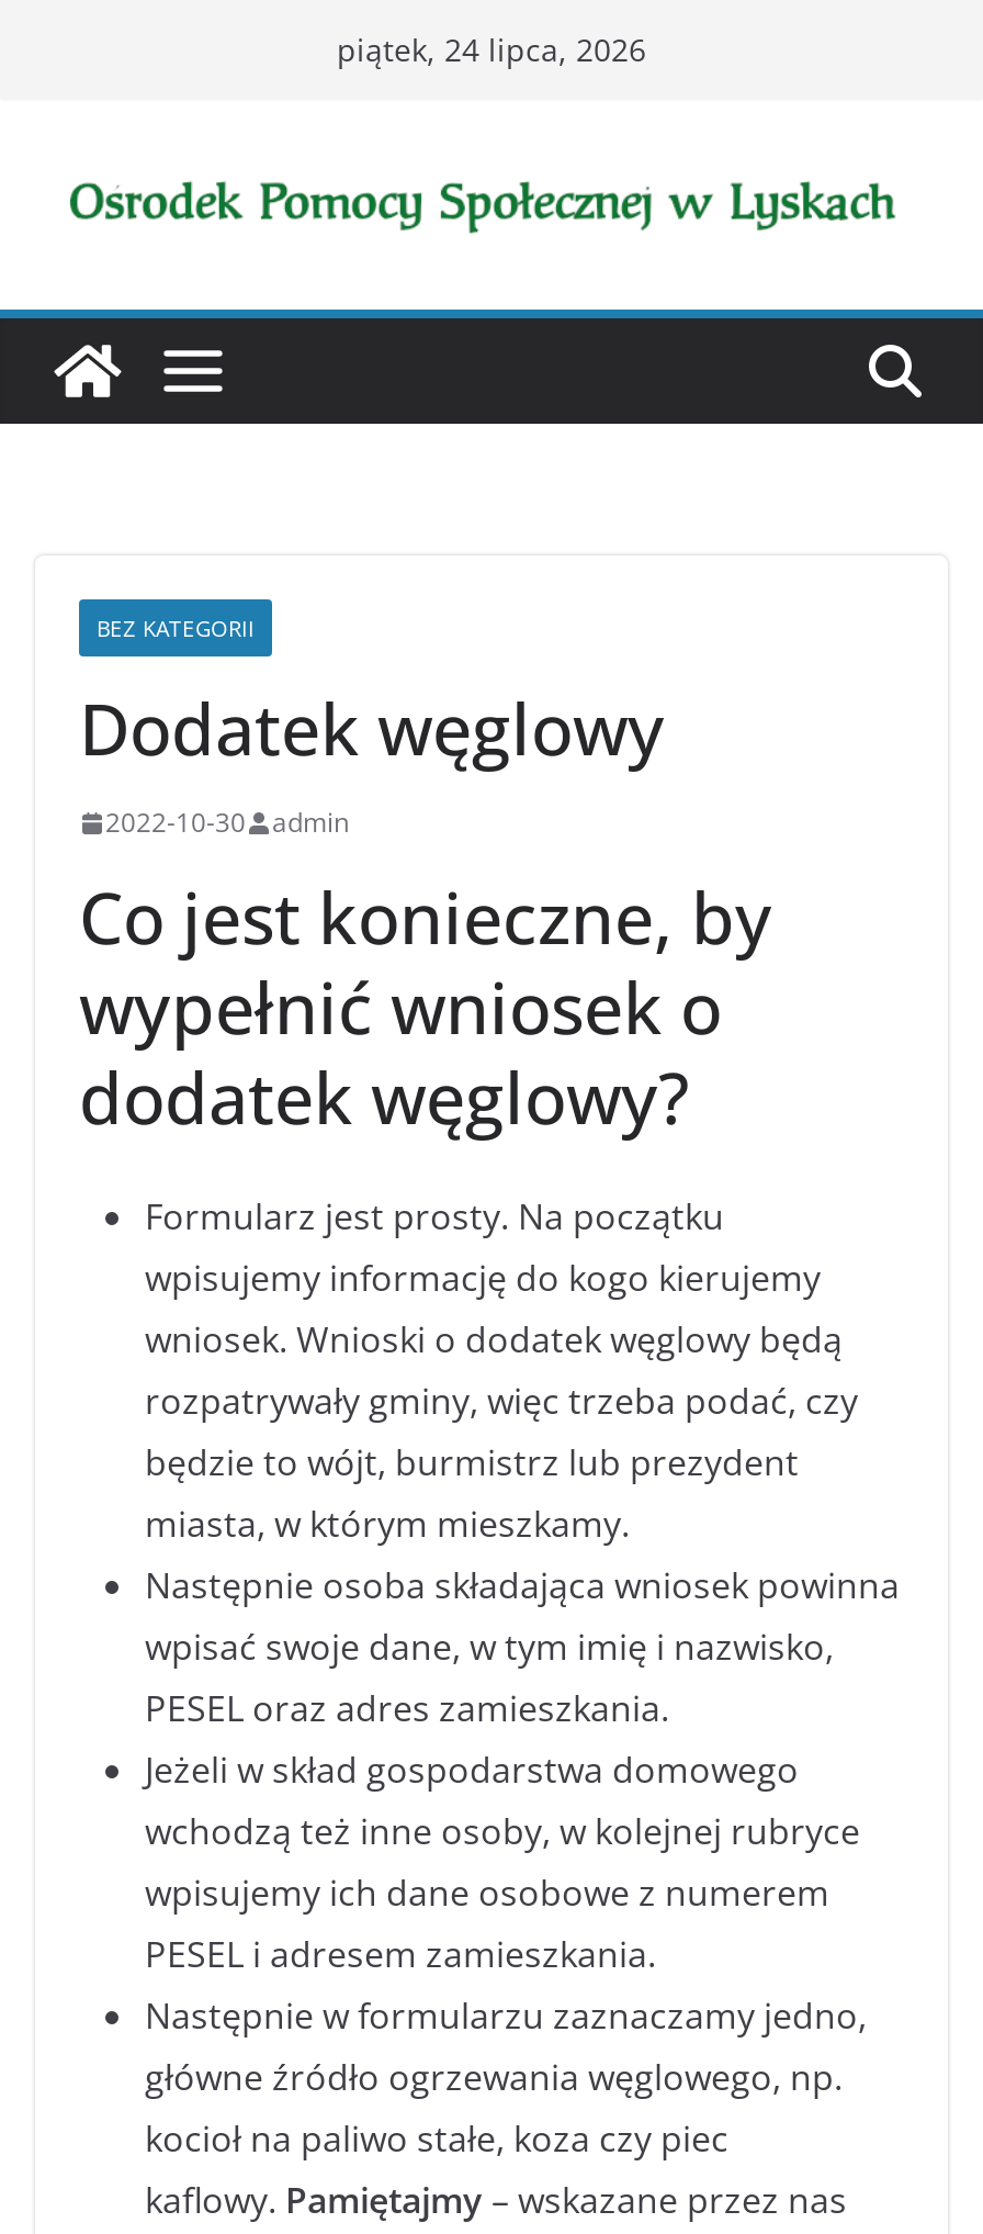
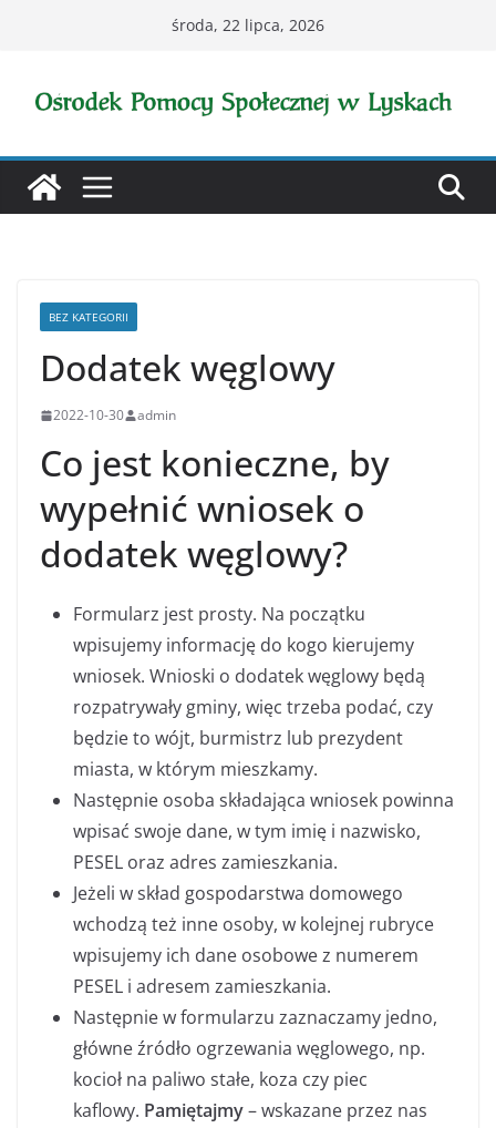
- piątek, 24 lipca, 2026
+ środa, 22 lipca, 2026
